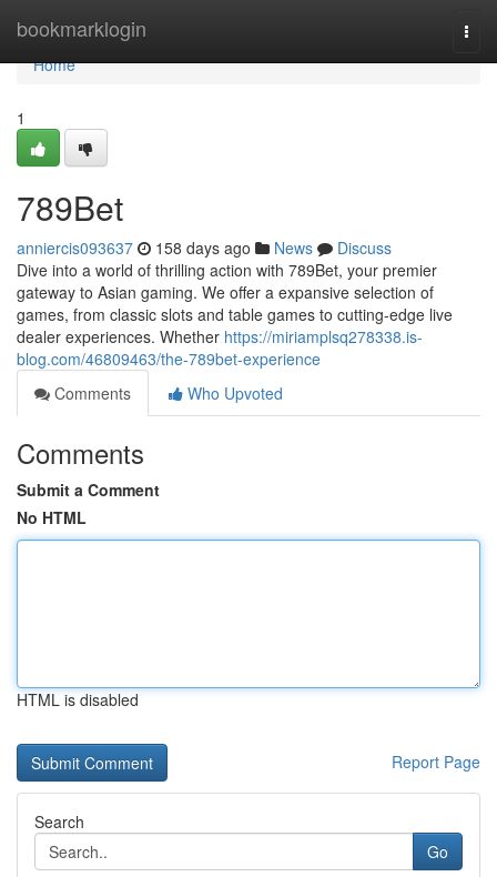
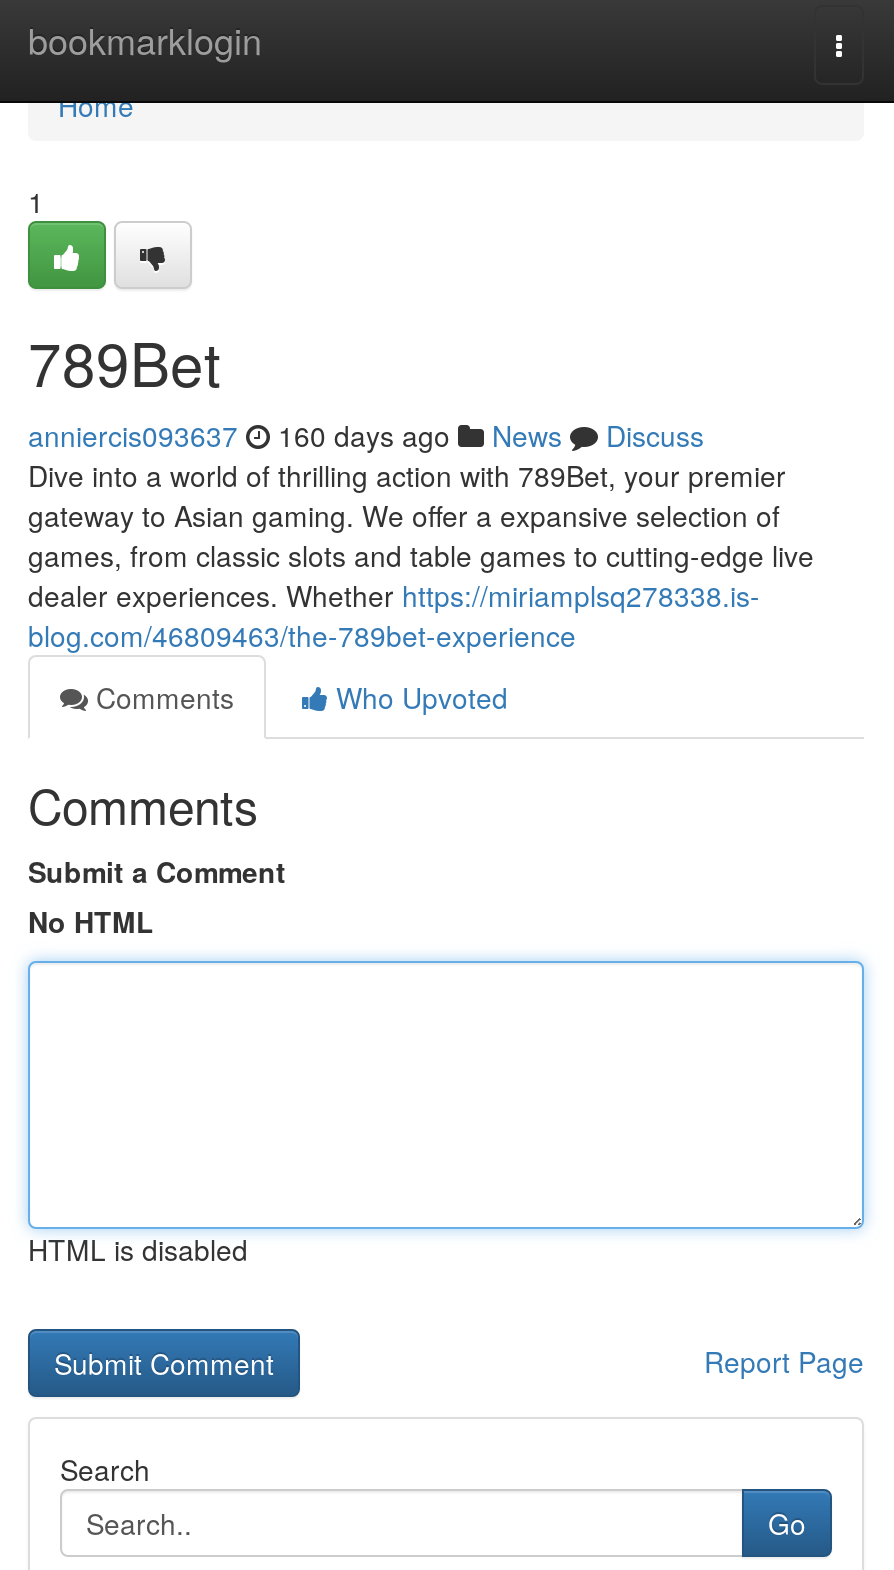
- anniercis093637 158 days ago News Discuss
+ anniercis093637 160 days ago News Discuss
